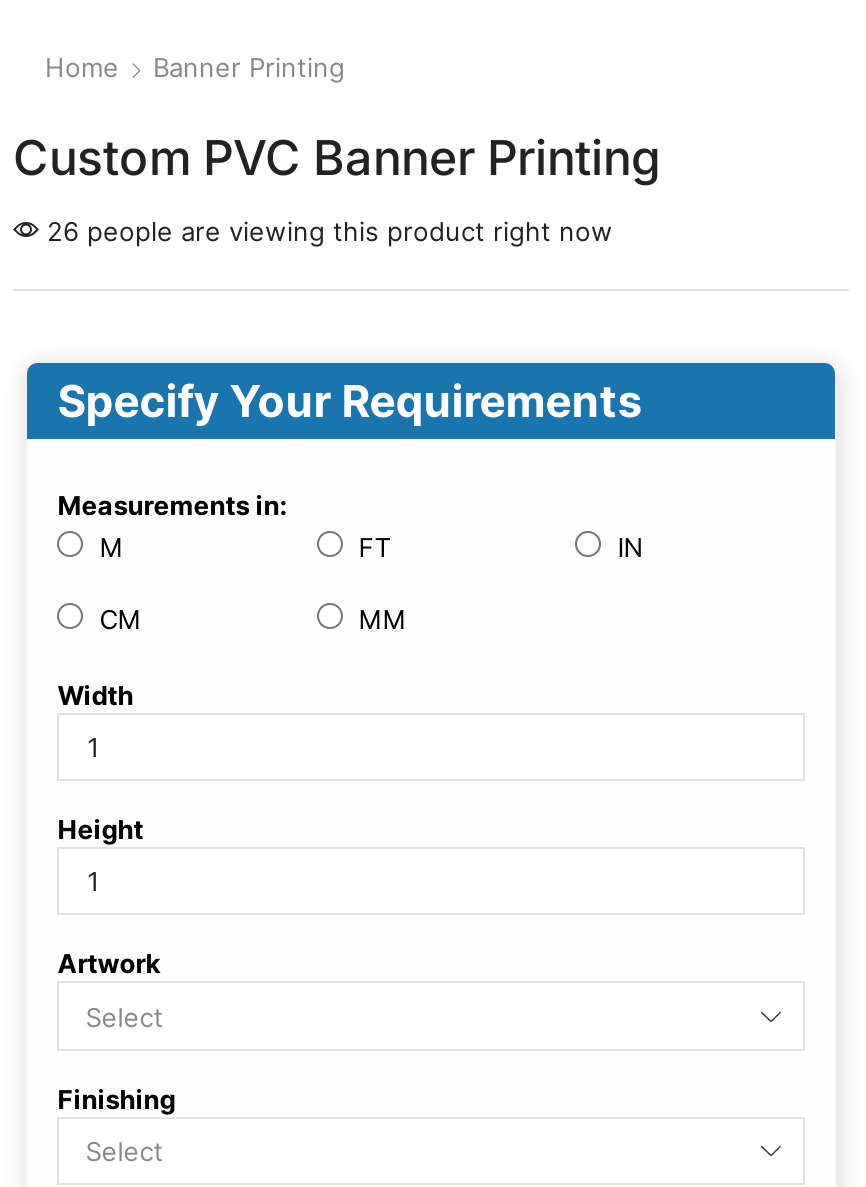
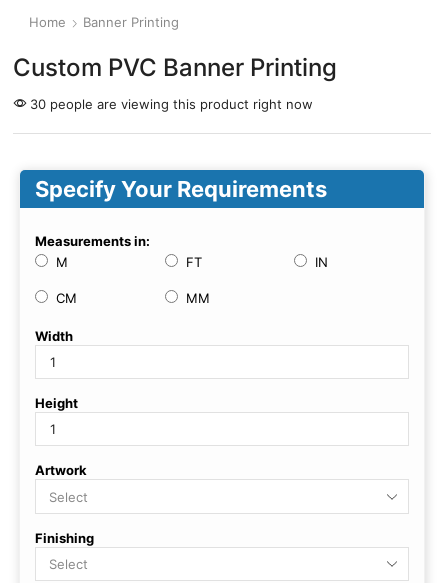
- 26 people are viewing this product right now
+ 30 people are viewing this product right now
